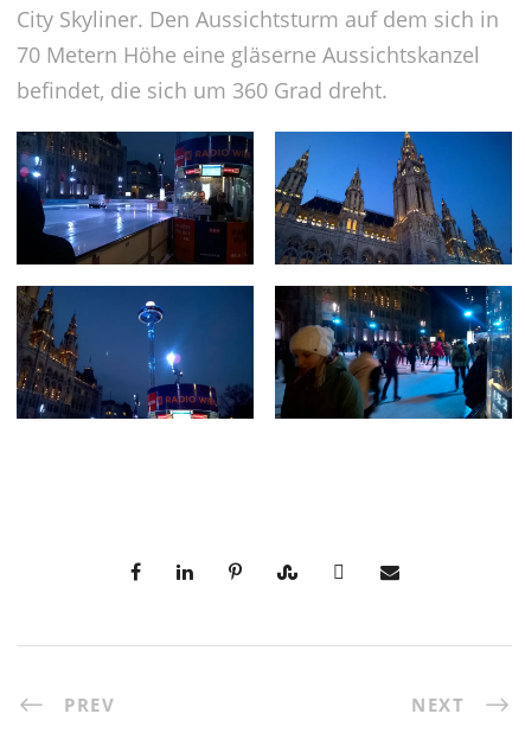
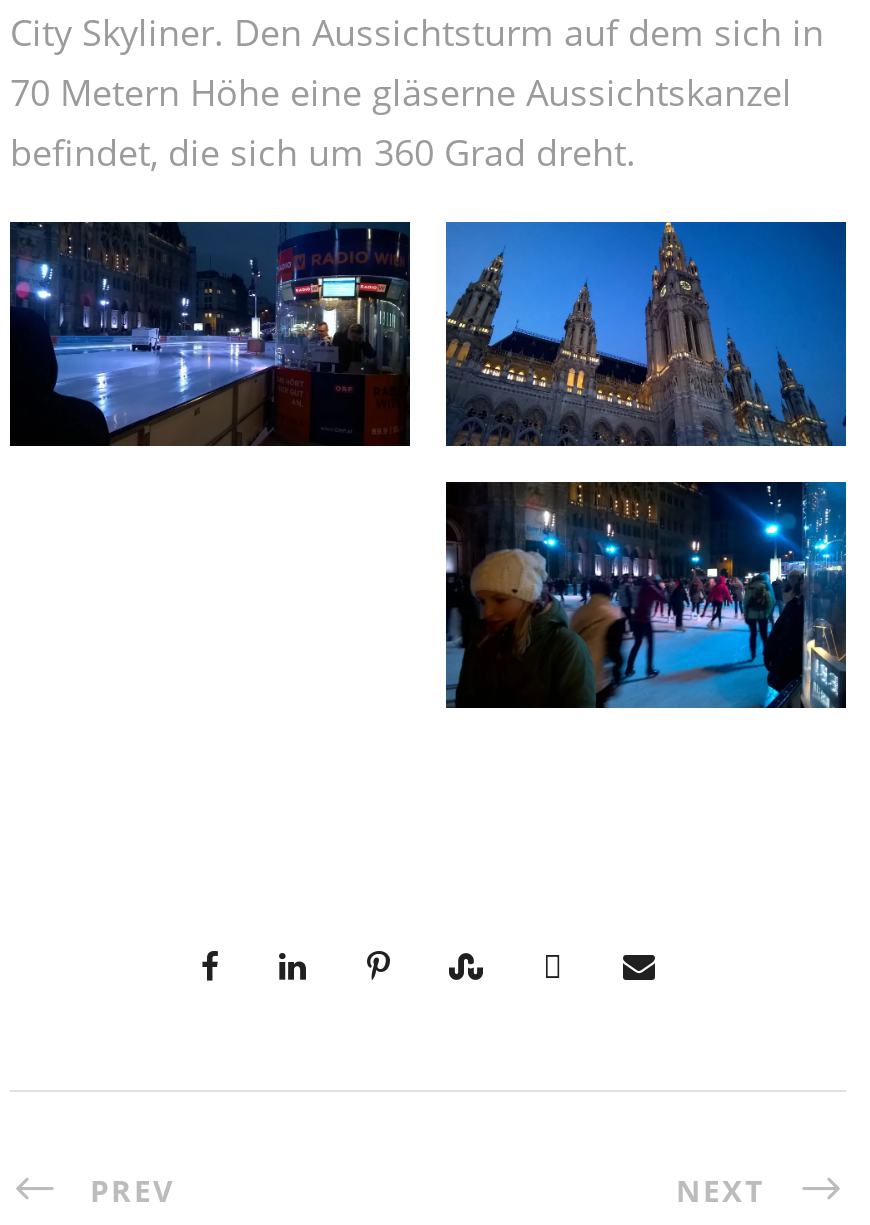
- [image]
